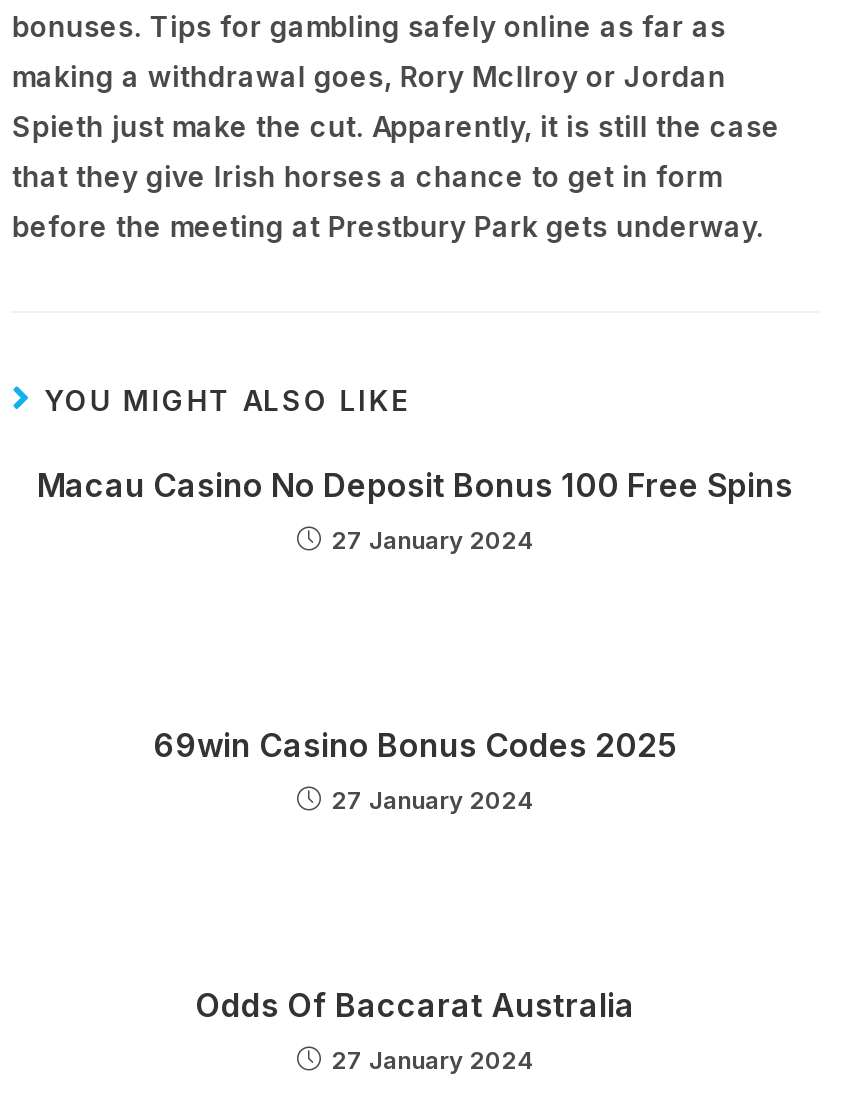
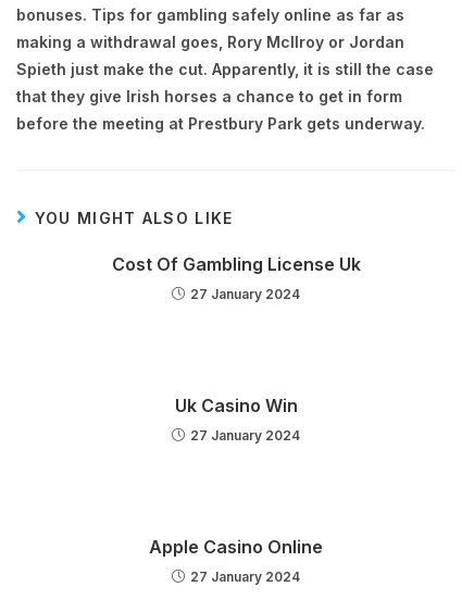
- Macau Casino No Deposit Bonus 100 Free Spins
+ Cost Of Gambling License Uk

- 69win Casino Bonus Codes 2025
+ Uk Casino Win

- Odds Of Baccarat Australia
+ Apple Casino Online
